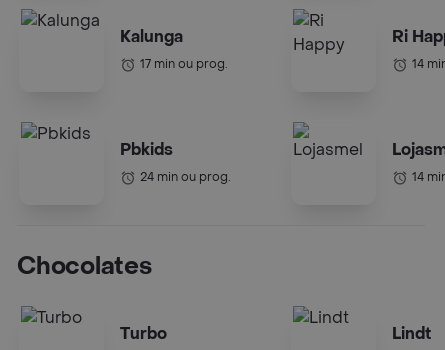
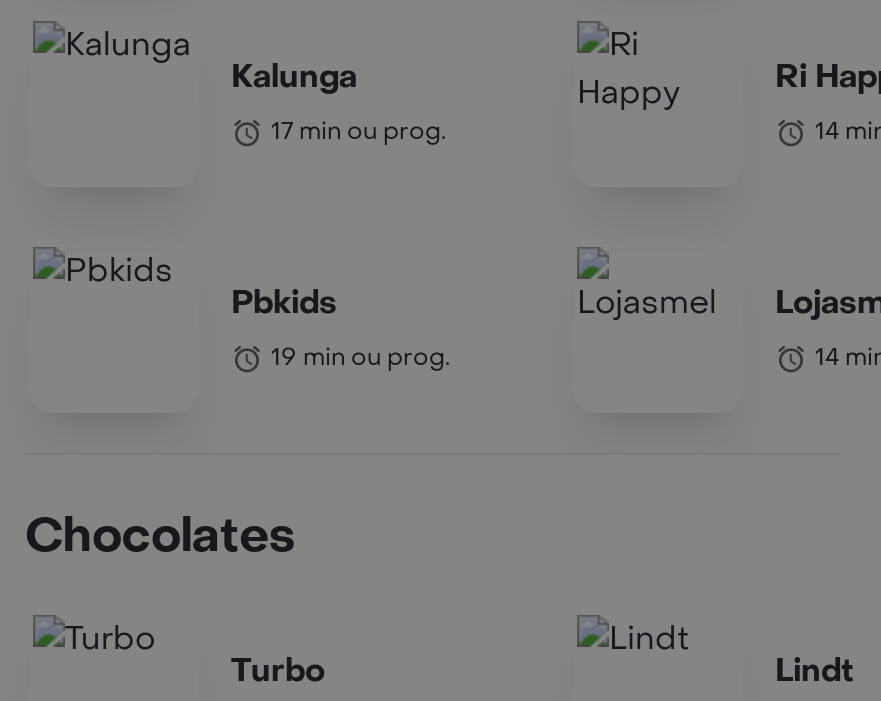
- 24 min ou prog.
+ 19 min ou prog.
